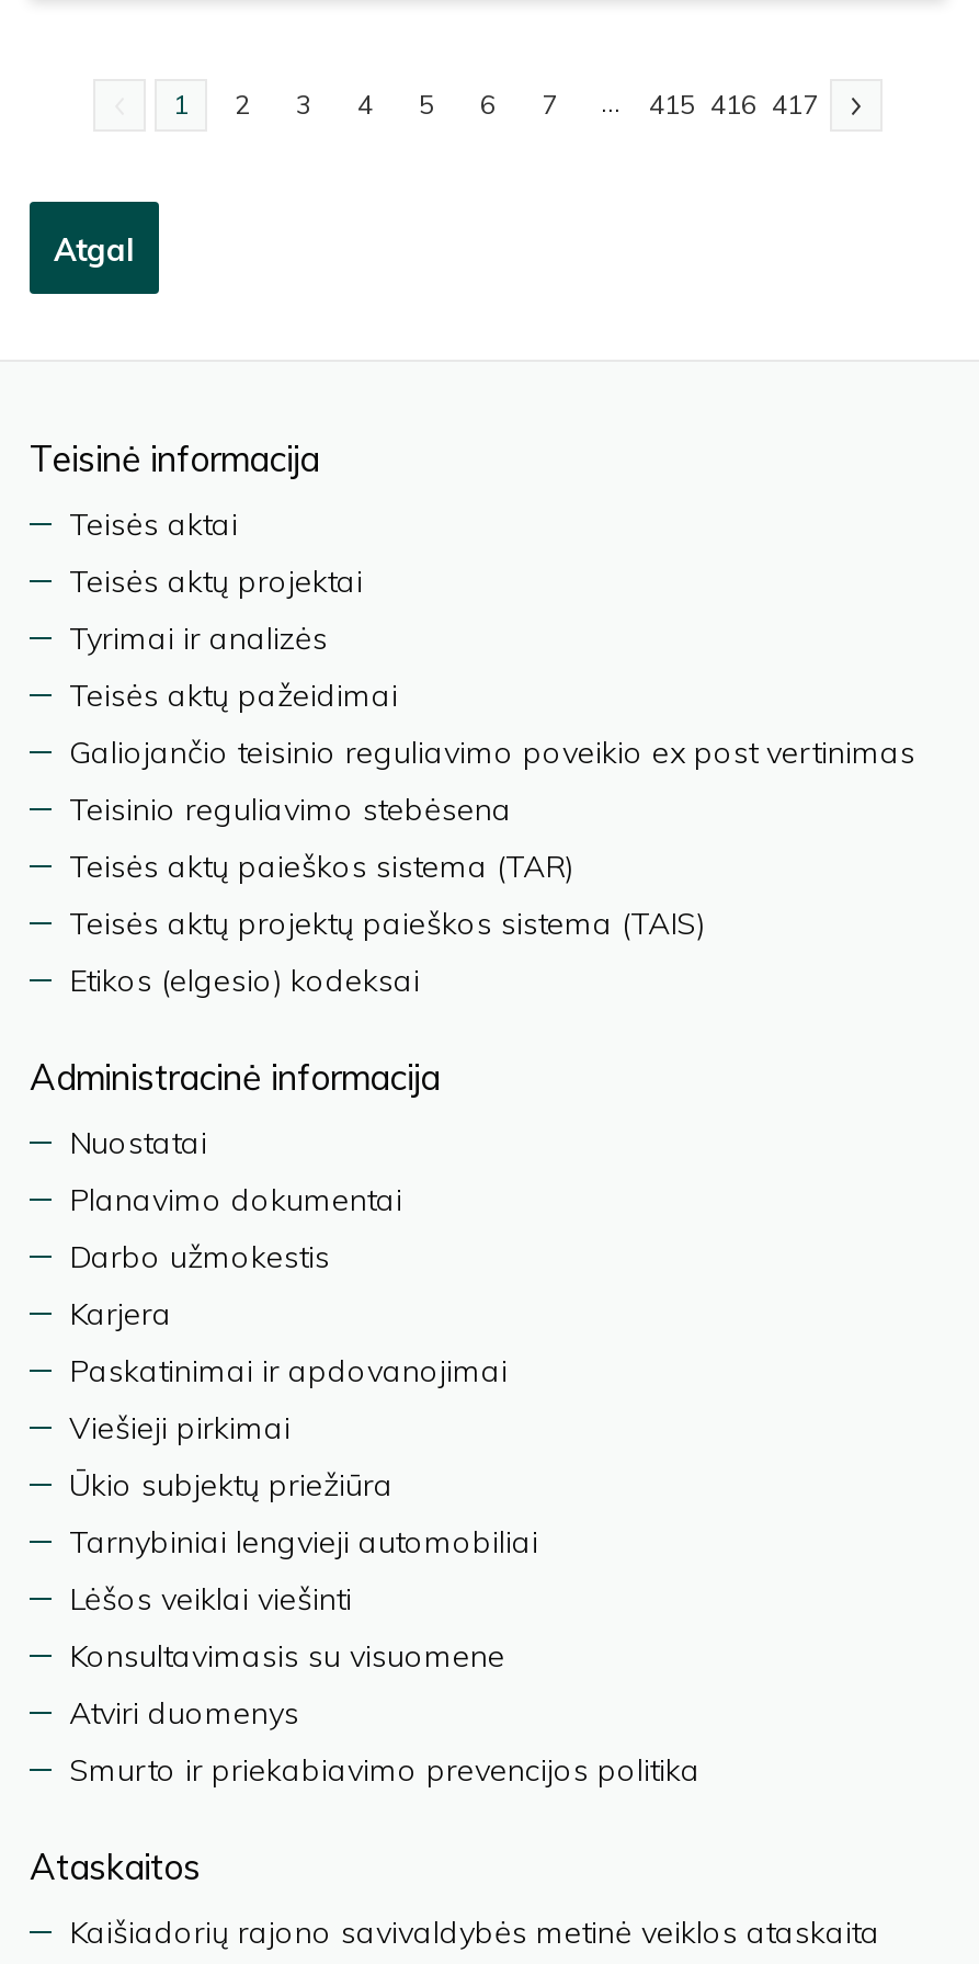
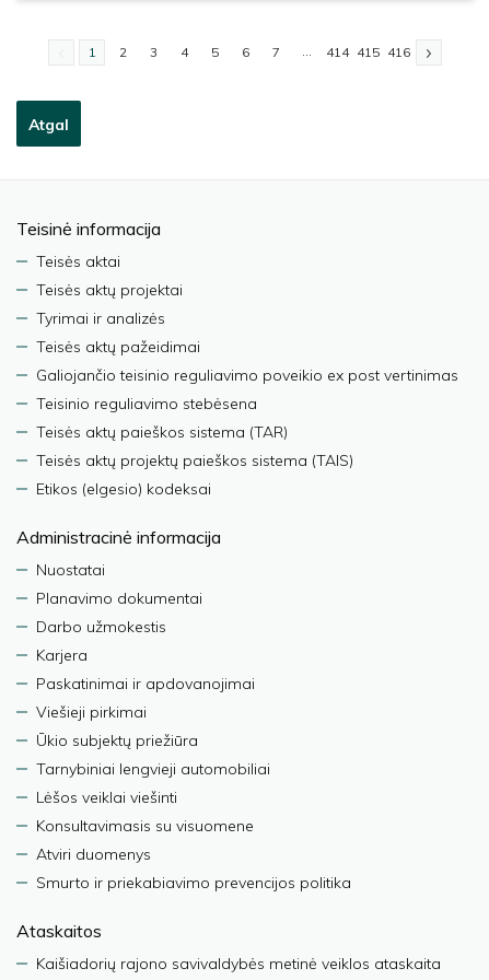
- 415 416 417
+ 414 415 416
